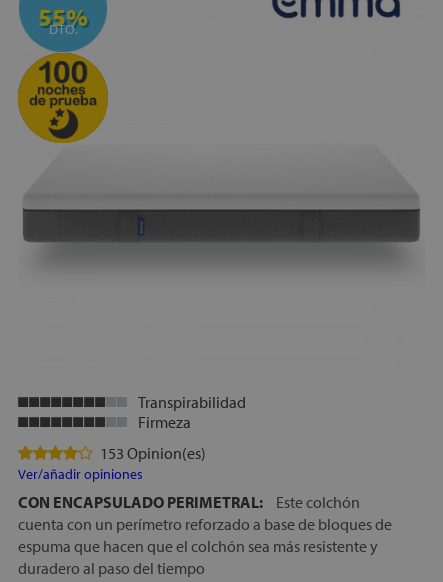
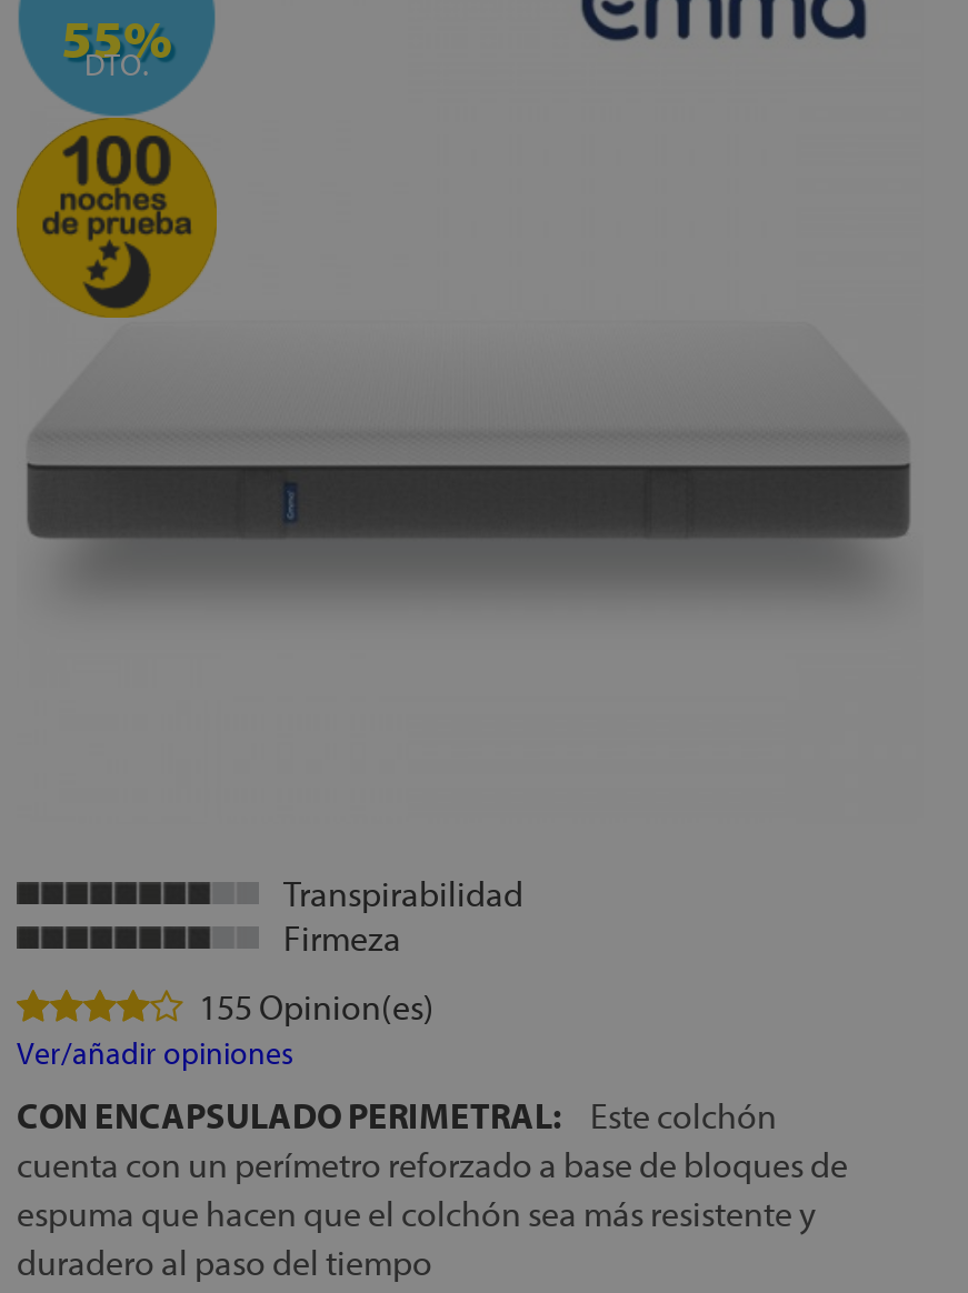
- 153 Opinion(es)
+ 155 Opinion(es)
